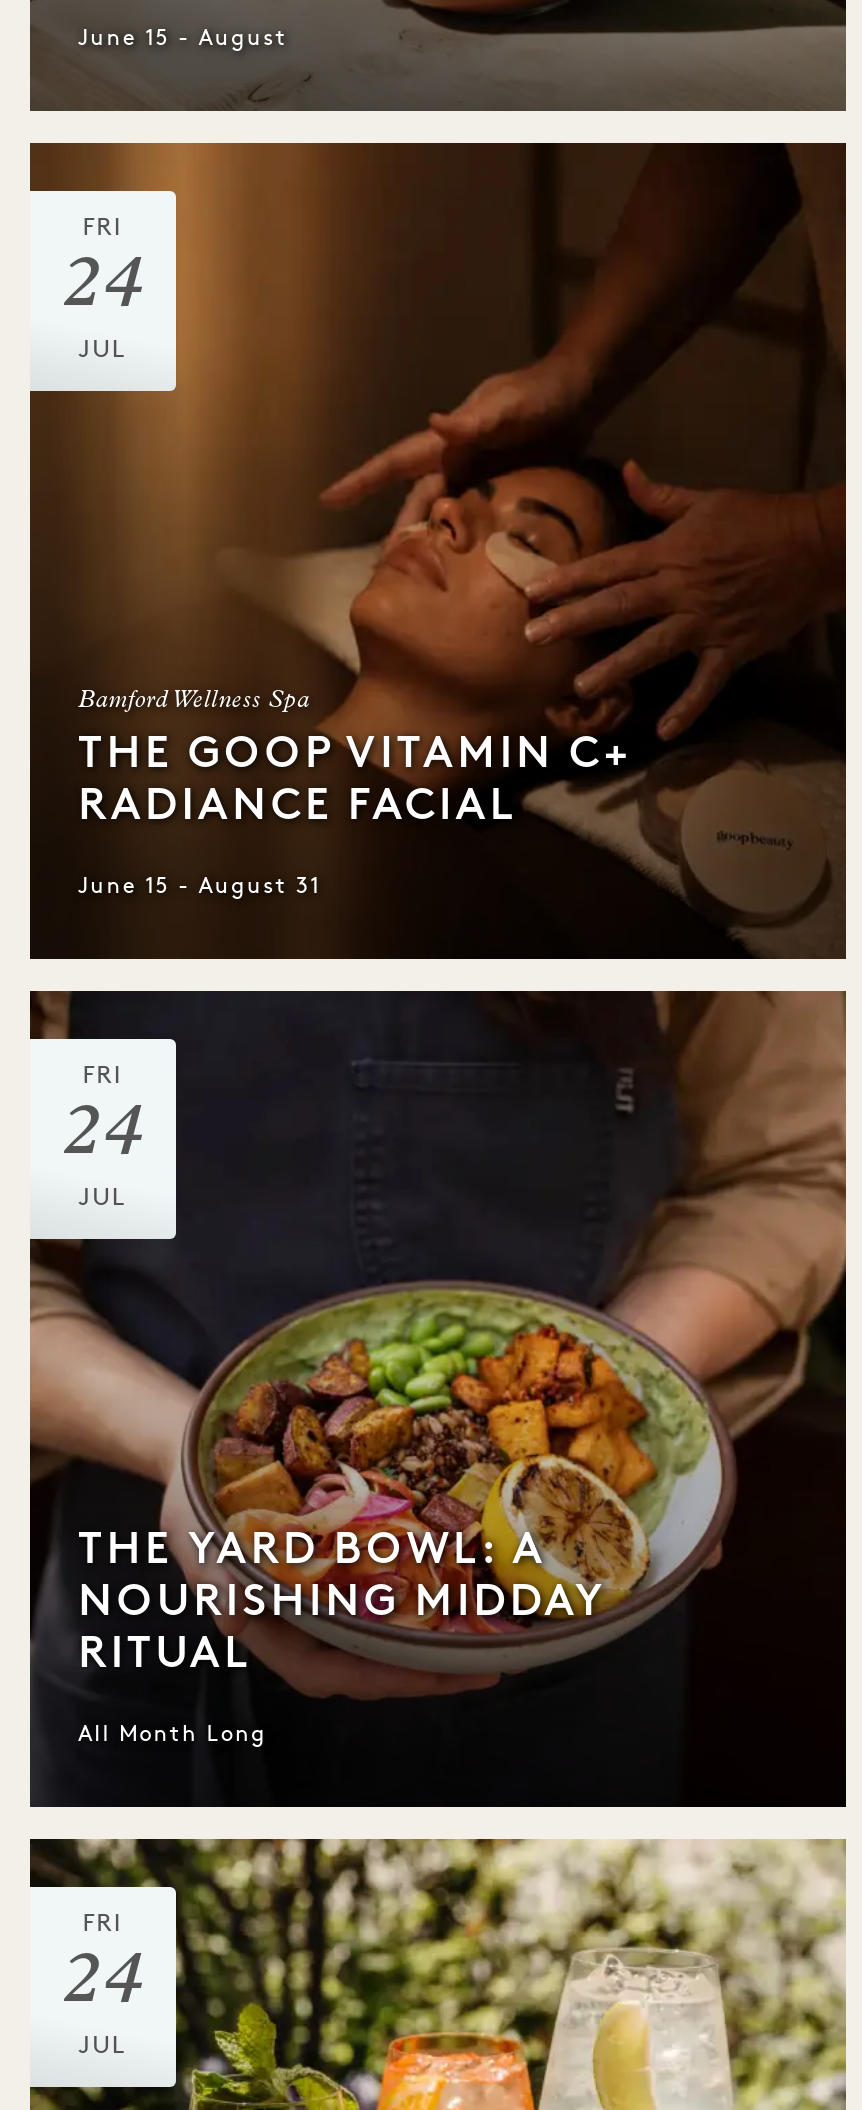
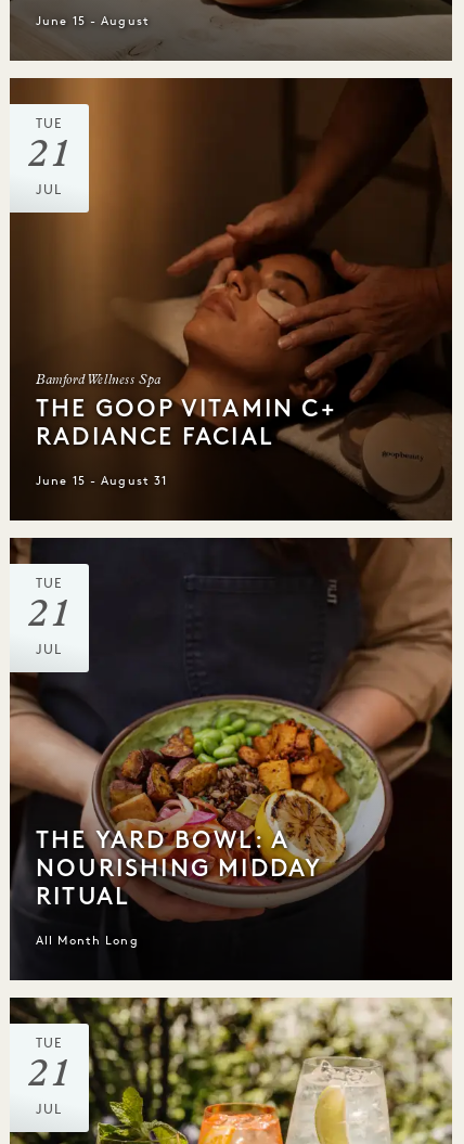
- FRI
- 24
+ TUE
+ 21

- FRI
- 24
+ TUE
+ 21

- FRI
- 24
+ TUE
+ 21
